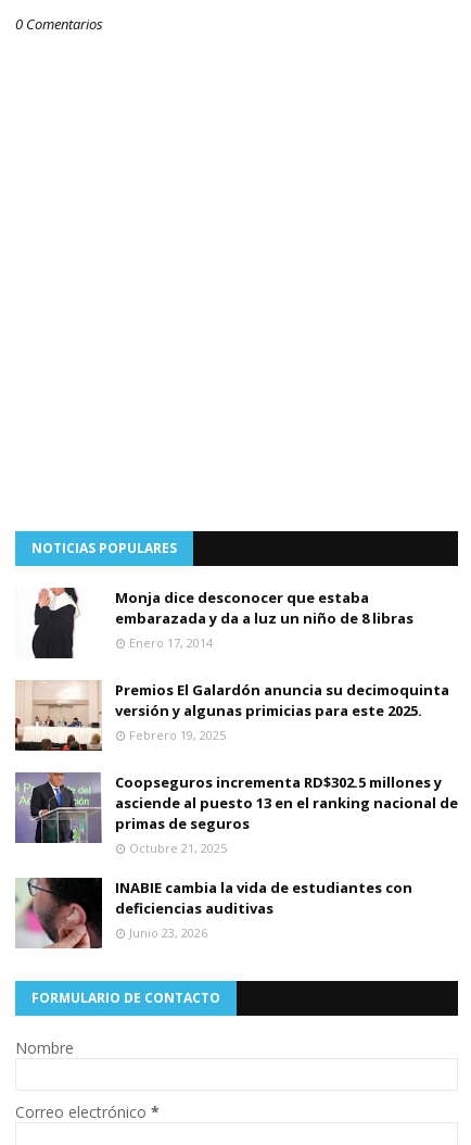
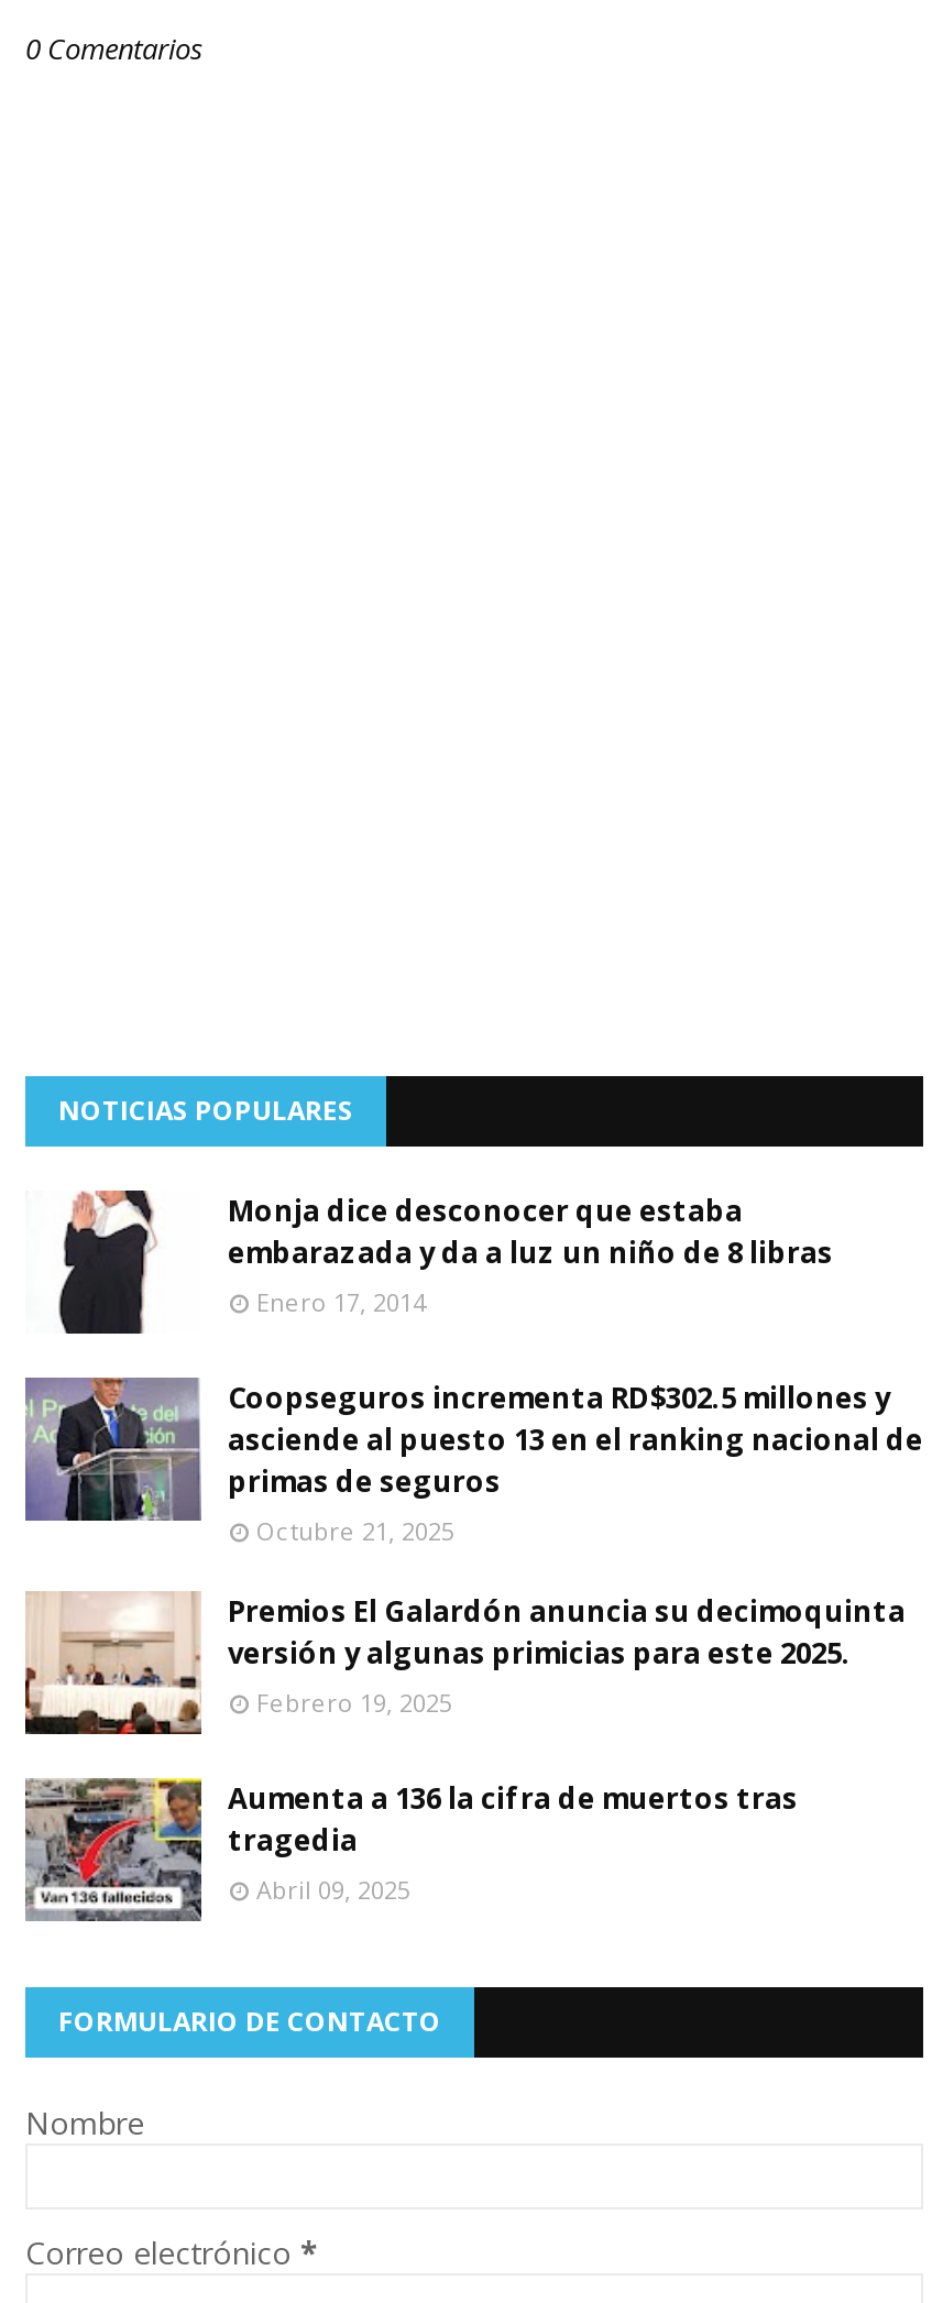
moved down: [image] | Premios El Galardón anuncia su decimoquinta | versión y algunas primicias para este 2025. | Febrero 19, 2025

moved up: [image] | Coopseguros incrementa RD$302.5 millones y | asciende al puesto 13 en el ranking nacional de | primas de seguros | Octubre 21, 2025

- [image]
- INABIE cambia la vida de estudiantes con
- deficiencias auditivas
- Junio 23, 2026
+ [image]
+ Aumenta a 136 la cifra de muertos tras
+ tragedia
+ Abril 09, 2025
